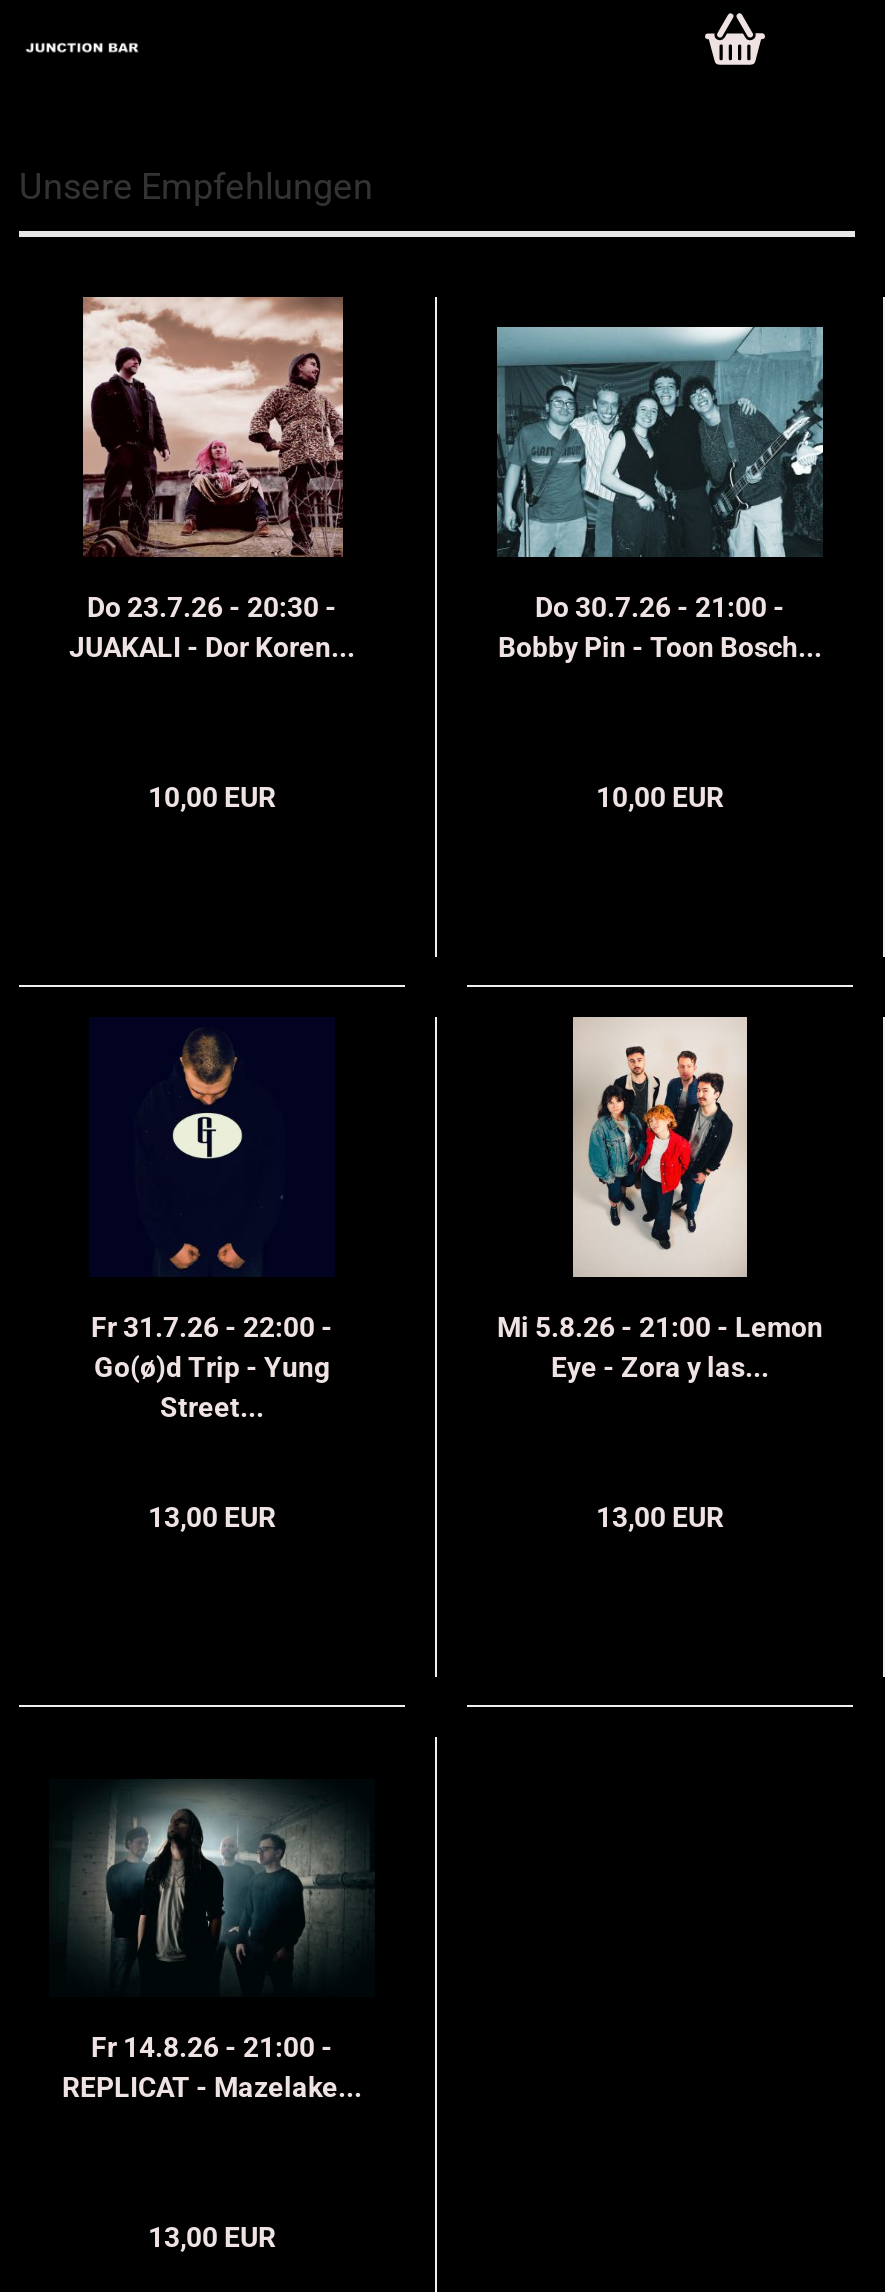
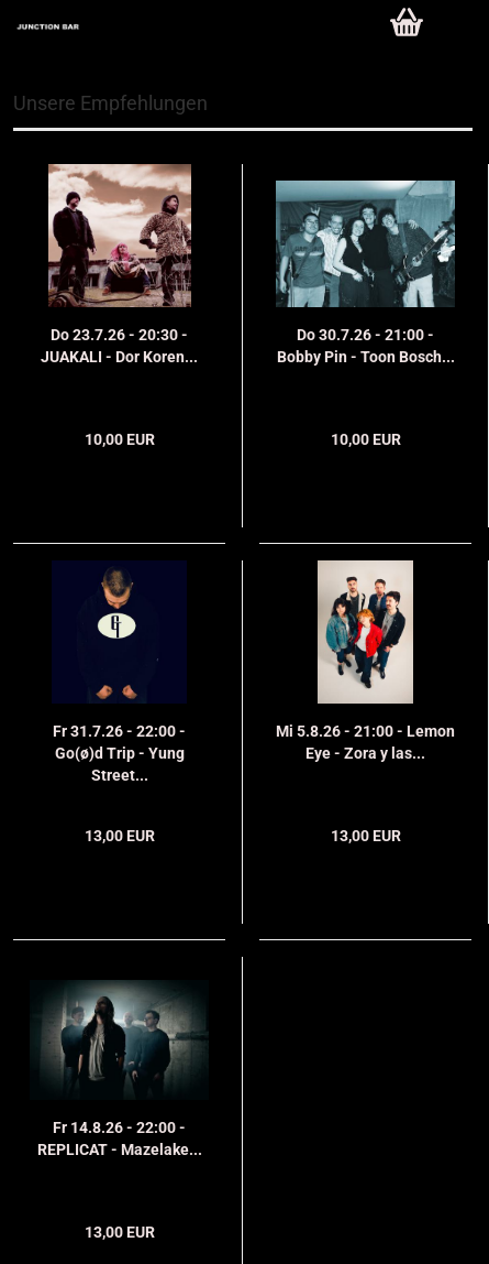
- Fr 14.8.26 - 21:00 -
+ Fr 14.8.26 - 22:00 -
